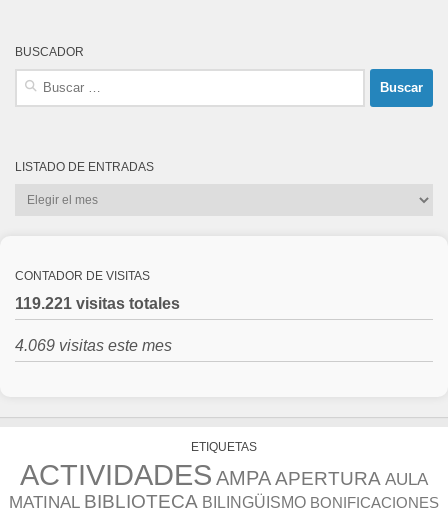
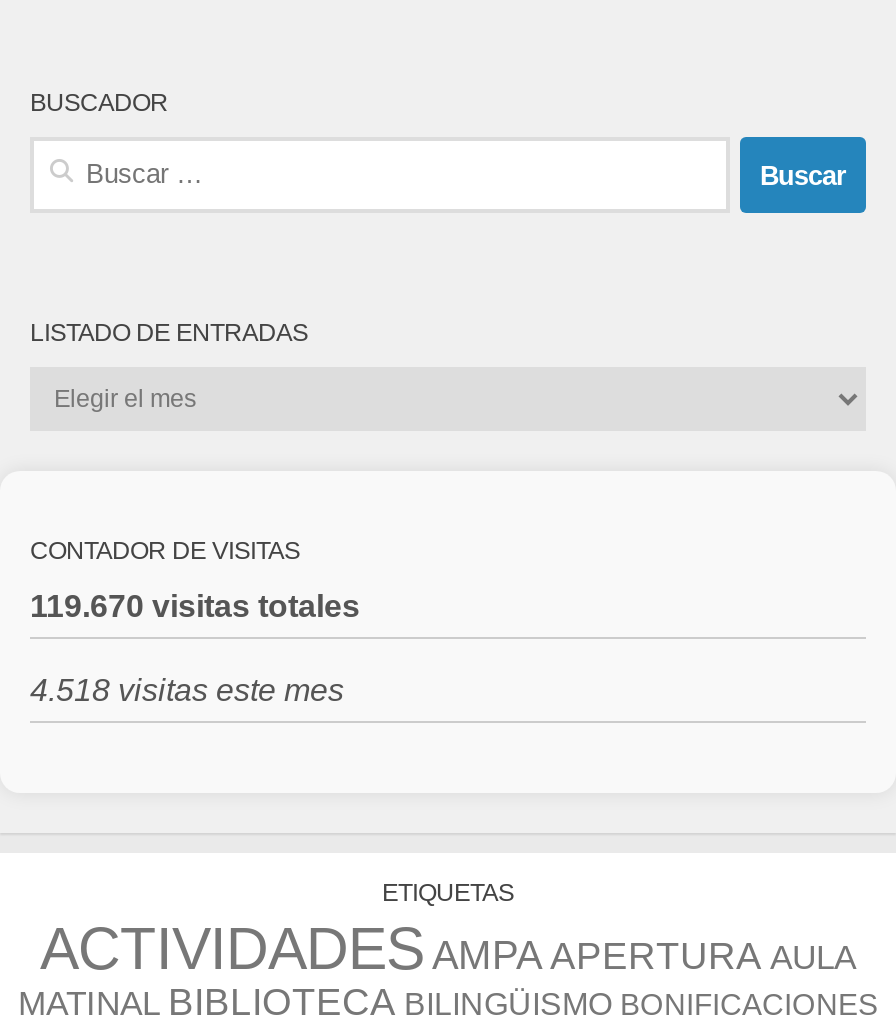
- 119.221 visitas totales
+ 119.670 visitas totales

- 4.069 visitas este mes
+ 4.518 visitas este mes
